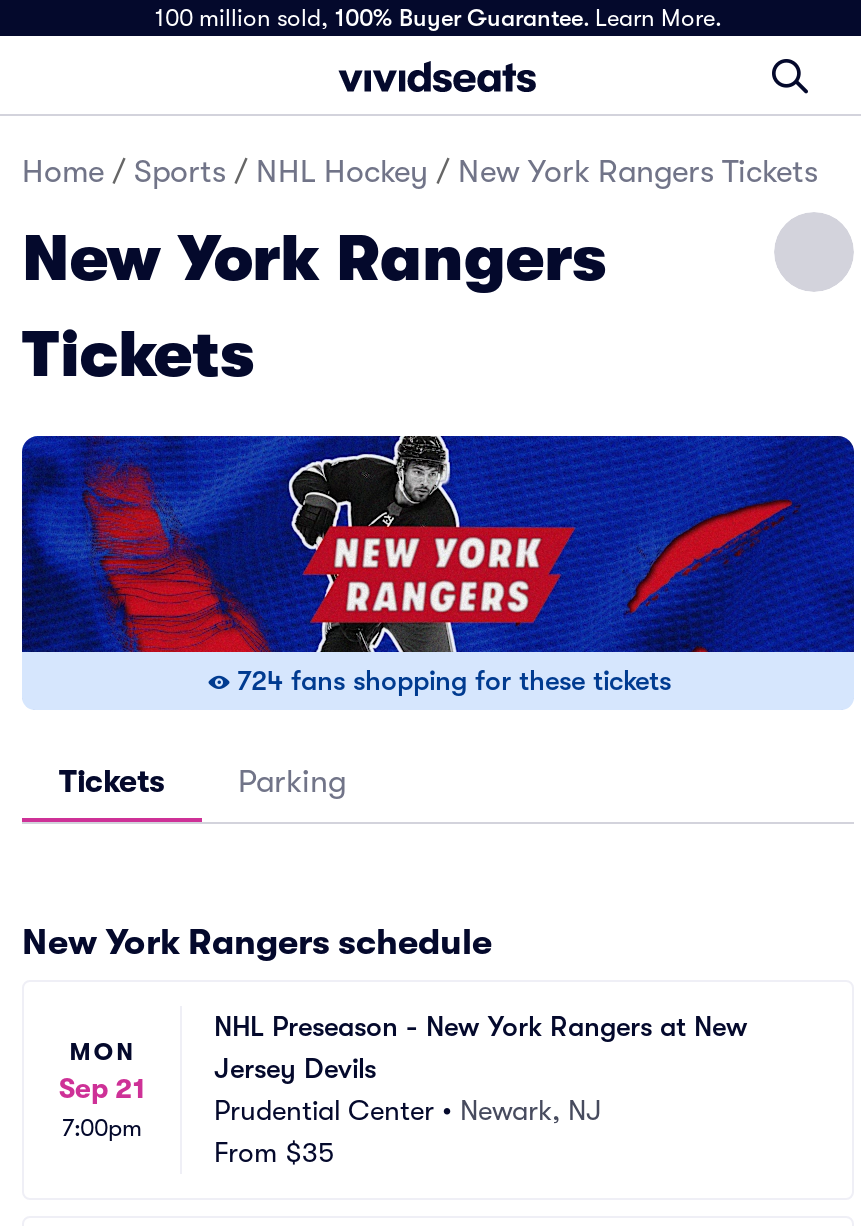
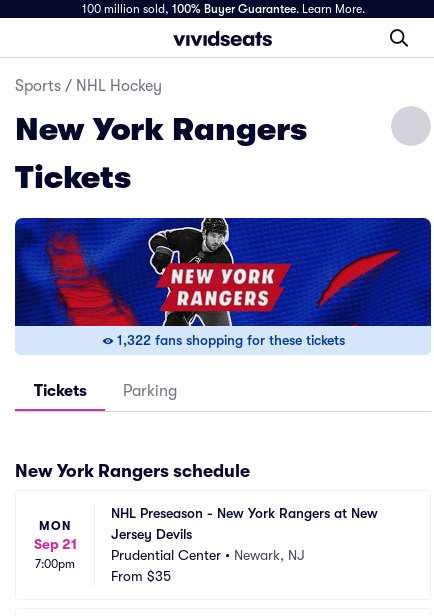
- Home / Sports / NHL Hockey / New York Rangers Tickets
+ Sports / NHL Hockey

- 724 fans shopping for these tickets
+ 1,322 fans shopping for these tickets
